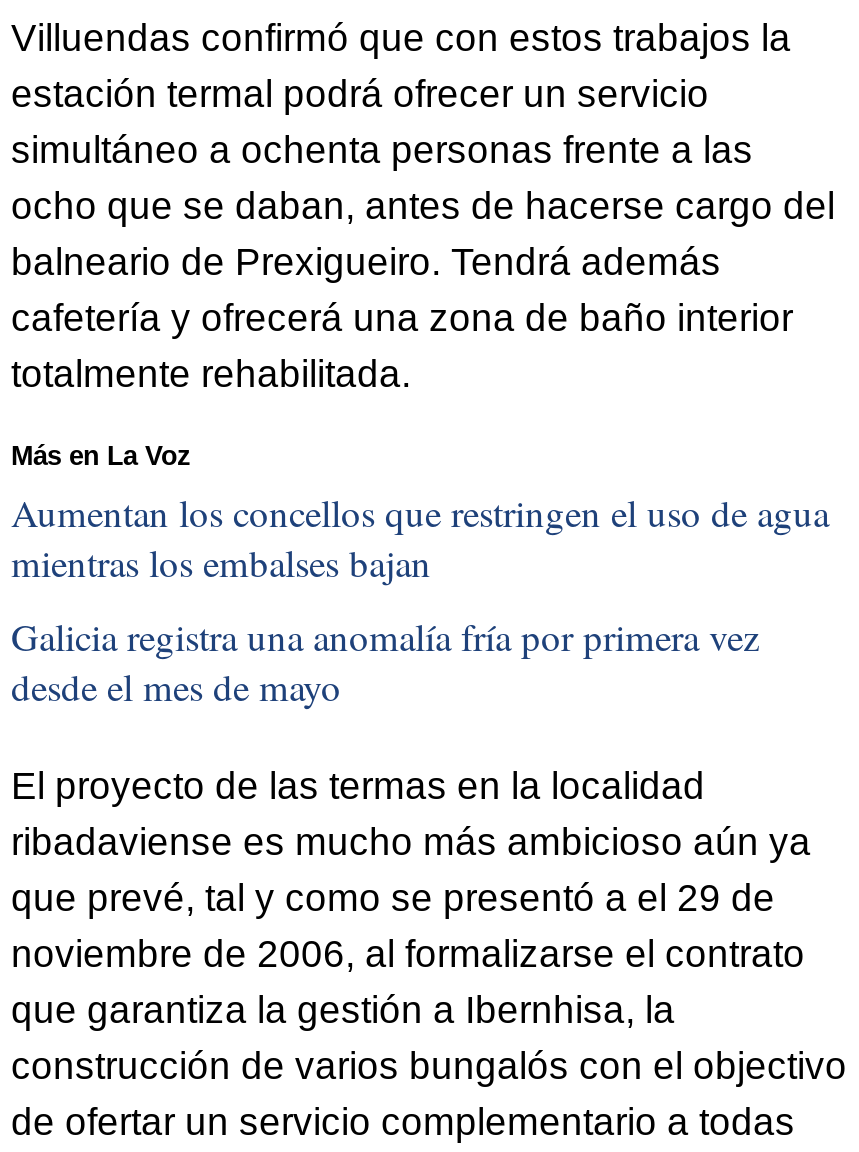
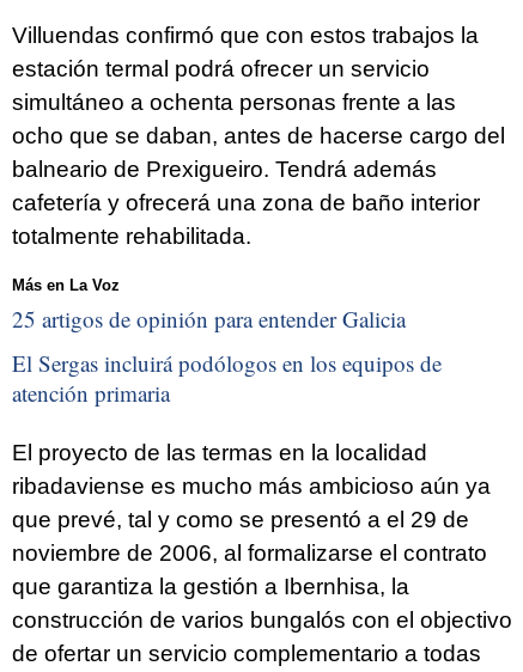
- Aumentan los concellos que restringen el uso de agua
- mientras los embalses bajan
+ 25 artigos de opinión para entender Galicia

- Galicia registra una anomalía fría por primera vez
- desde el mes de mayo
+ El Sergas incluirá podólogos en los equipos de
+ atención primaria
